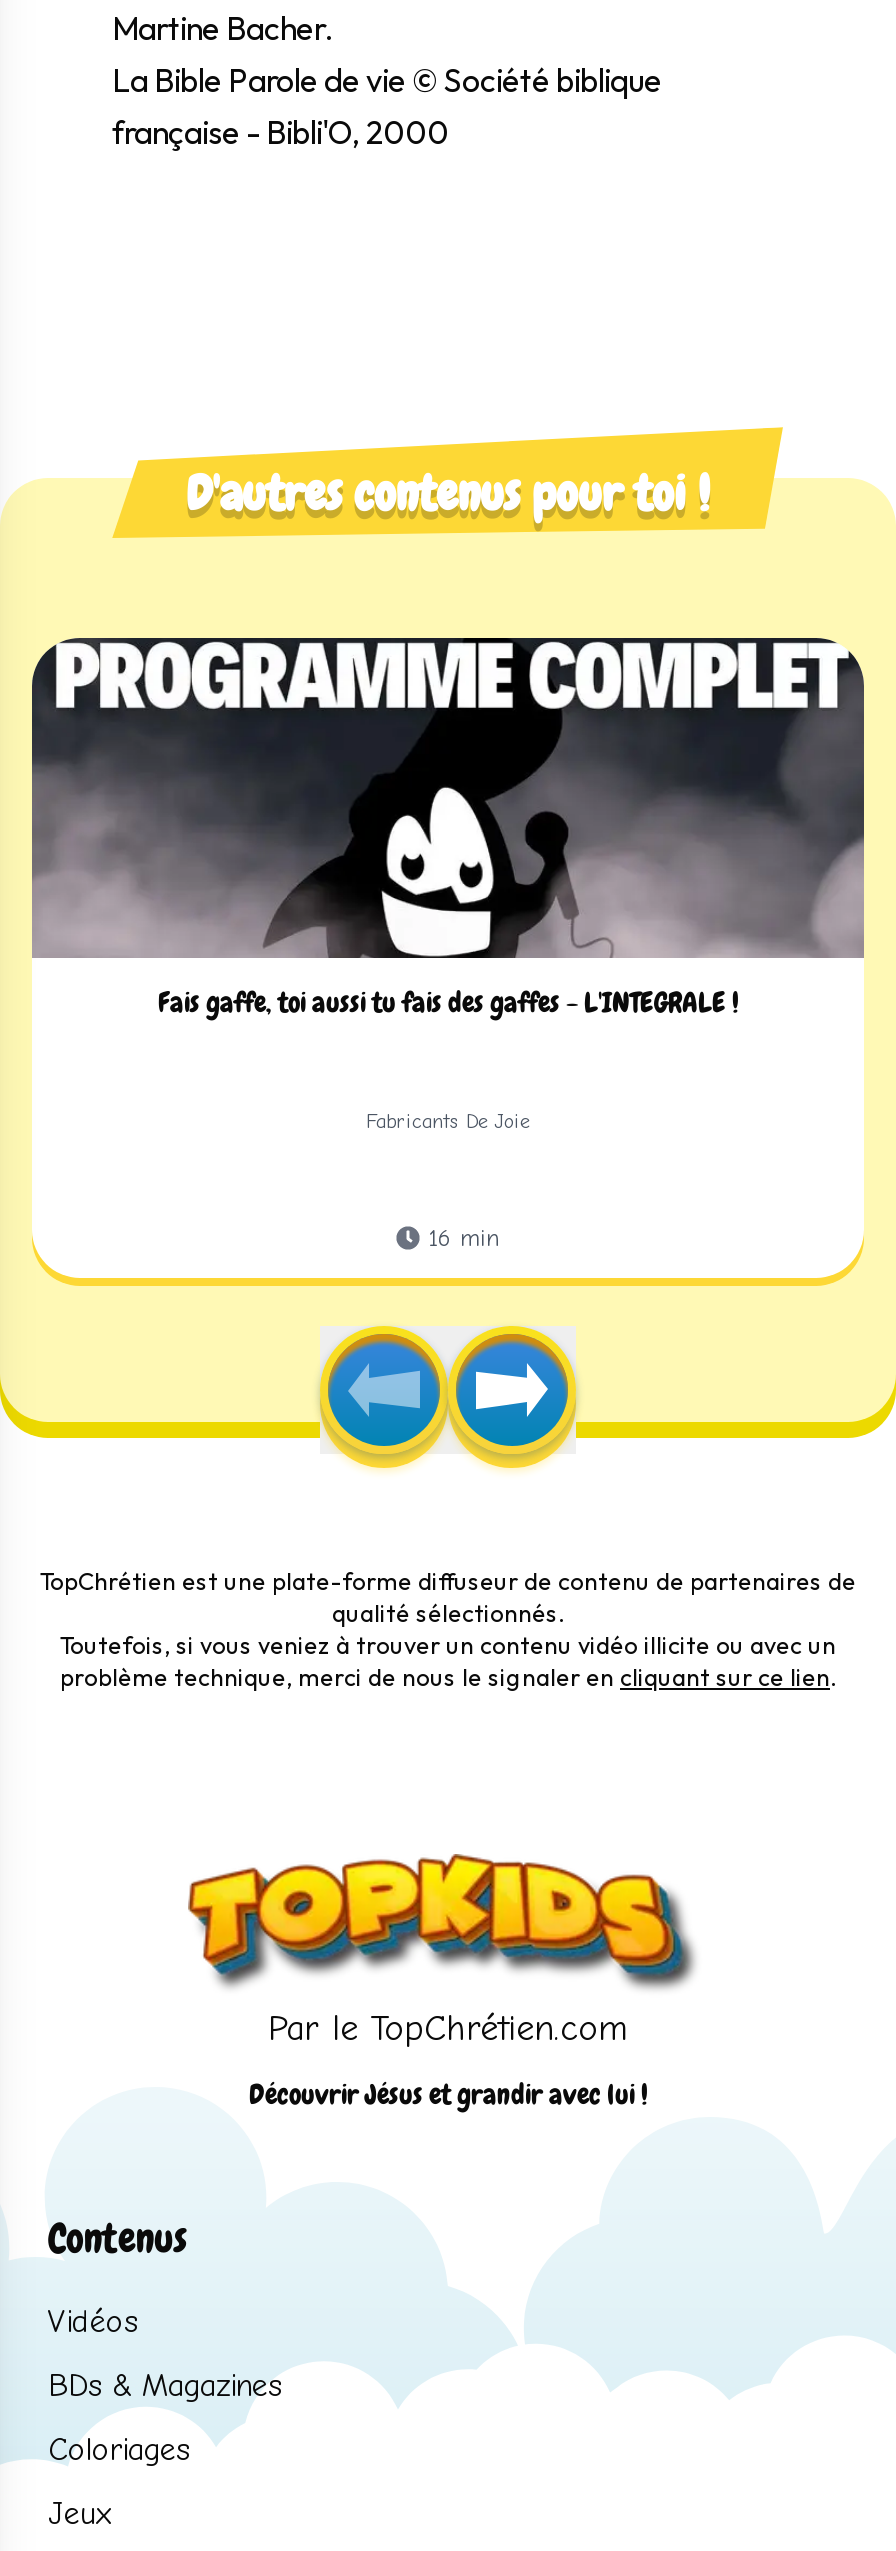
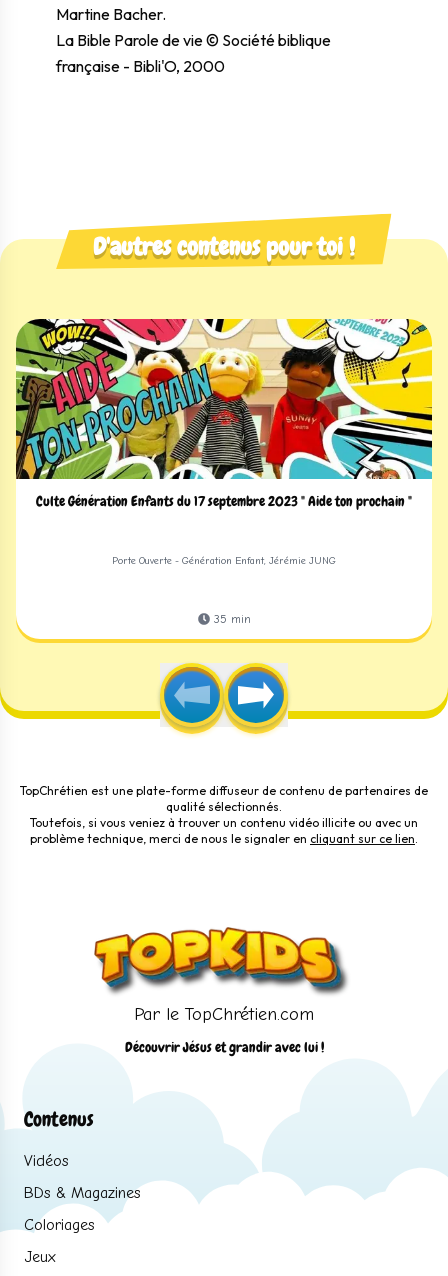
- [image]
- Fais gaffe, toi aussi tu fais des gaffes - L'INTEGRALE !
+ [image]
+ Culte Génération Enfants du 17 septembre 2023 " Aide ton prochain "

- Fabricants De Joie
+ Porte Ouverte - Génération Enfant, Jérémie JUNG

- 16 min
+ 35 min
